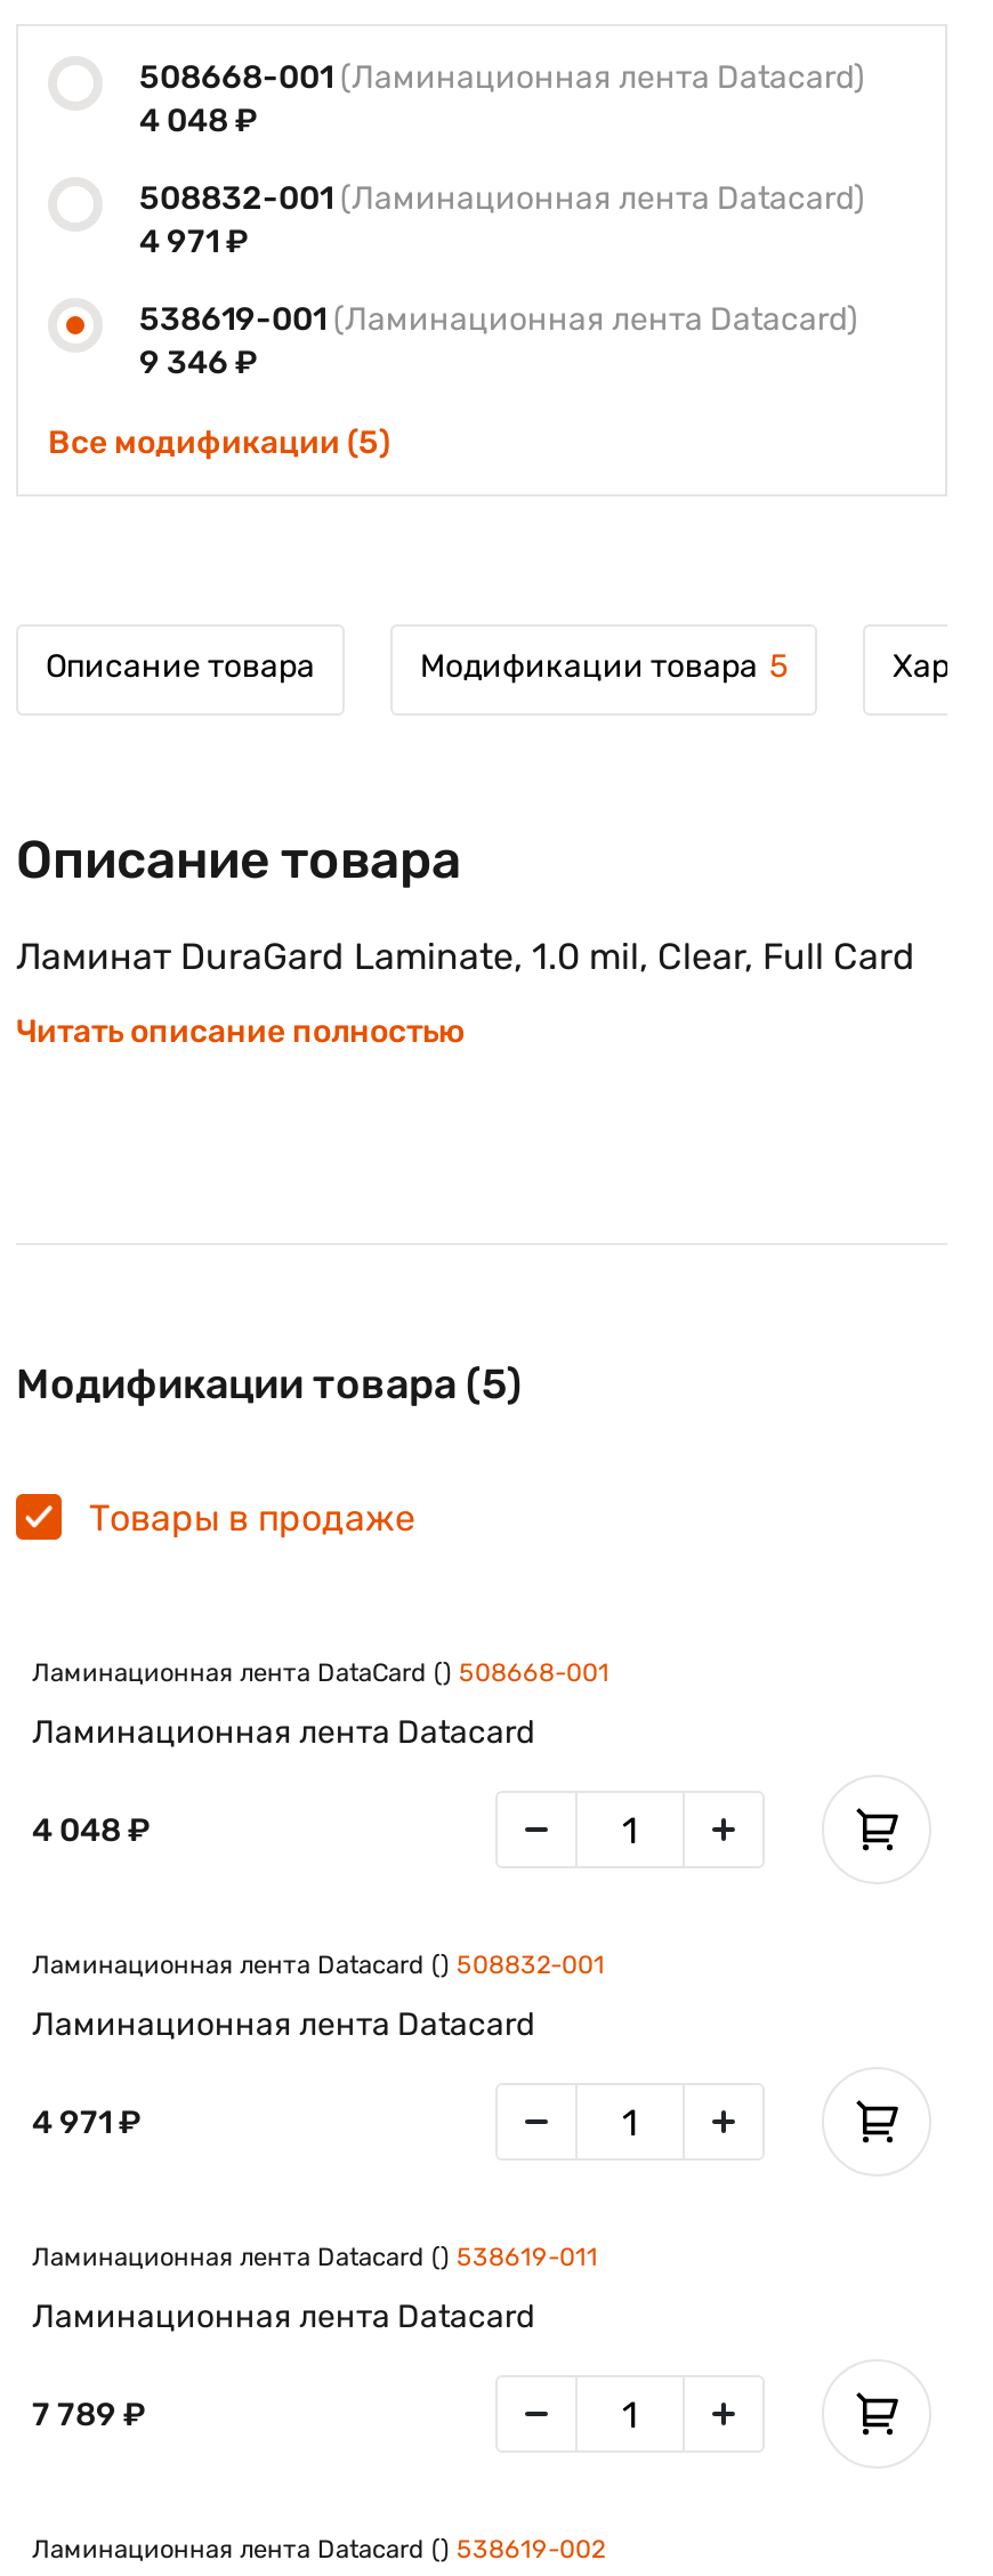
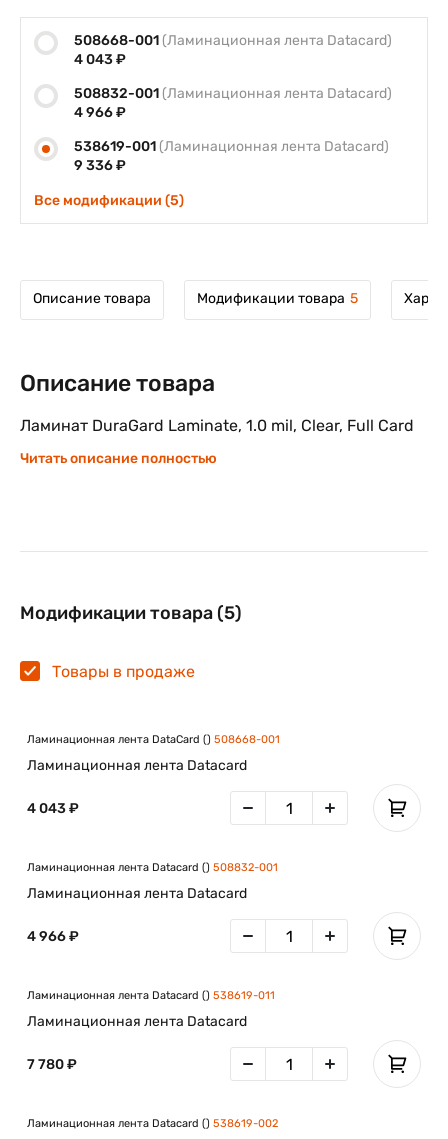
- 4 048 ₽
+ 4 043 ₽

- 4 971 ₽
+ 4 966 ₽

- 9 346 ₽
+ 9 336 ₽

- 4 048 ₽
+ 4 043 ₽

- 4 971 ₽
+ 4 966 ₽

- 7 789 ₽
+ 7 780 ₽
